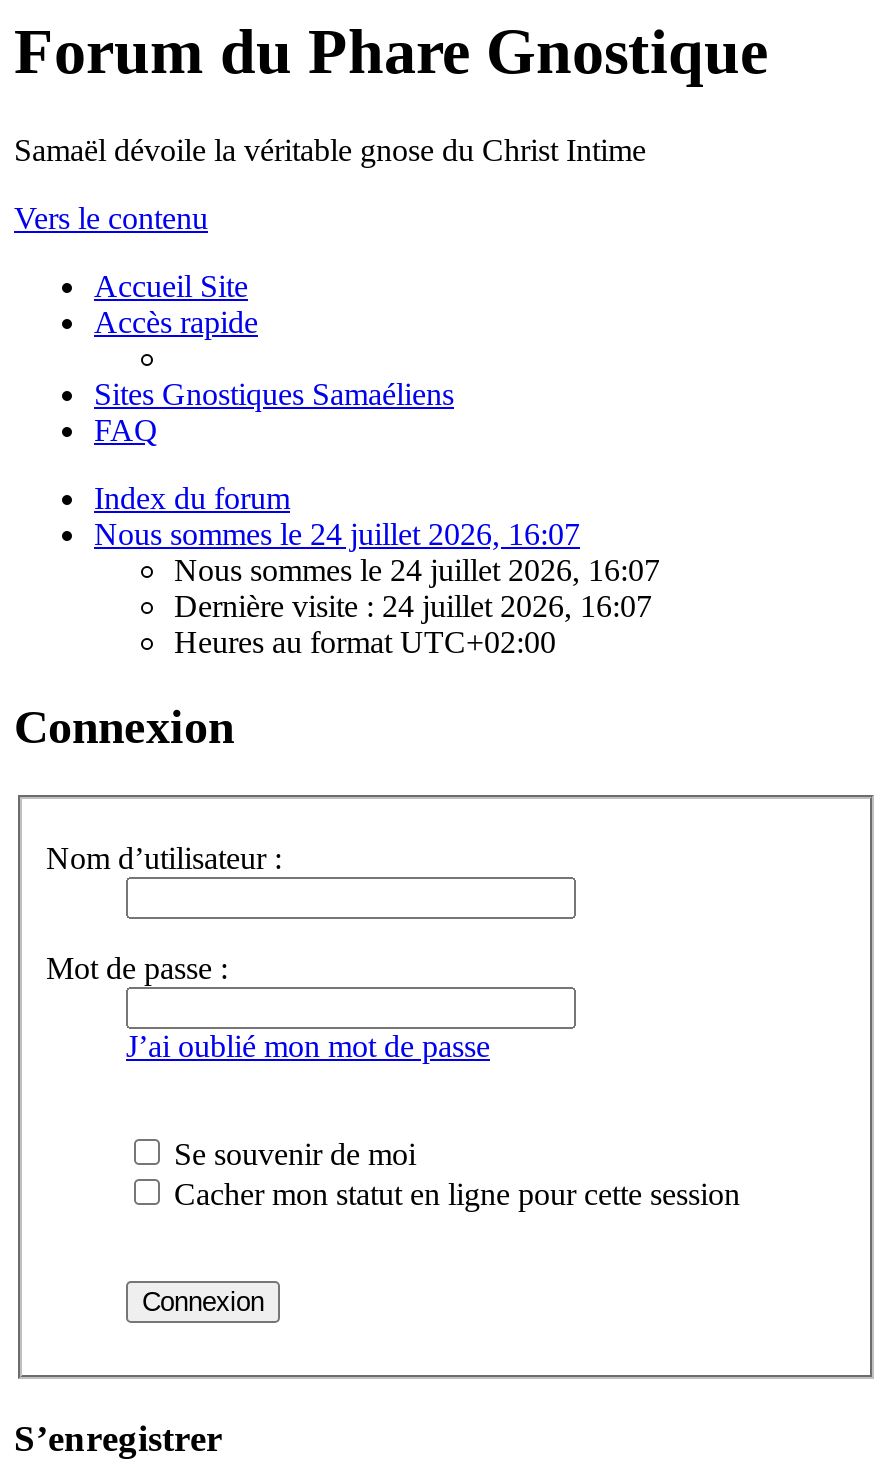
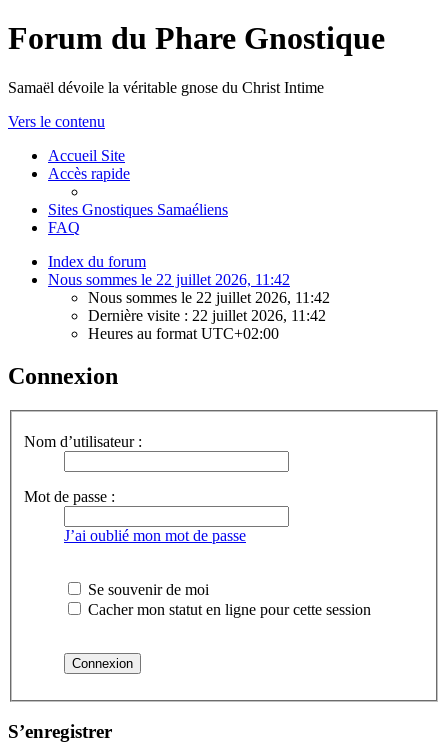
- Nous sommes le 24 juillet 2026, 16:07
+ Nous sommes le 22 juillet 2026, 11:42

- Nous sommes le 24 juillet 2026, 16:07
+ Nous sommes le 22 juillet 2026, 11:42

- Dernière visite : 24 juillet 2026, 16:07
+ Dernière visite : 22 juillet 2026, 11:42
